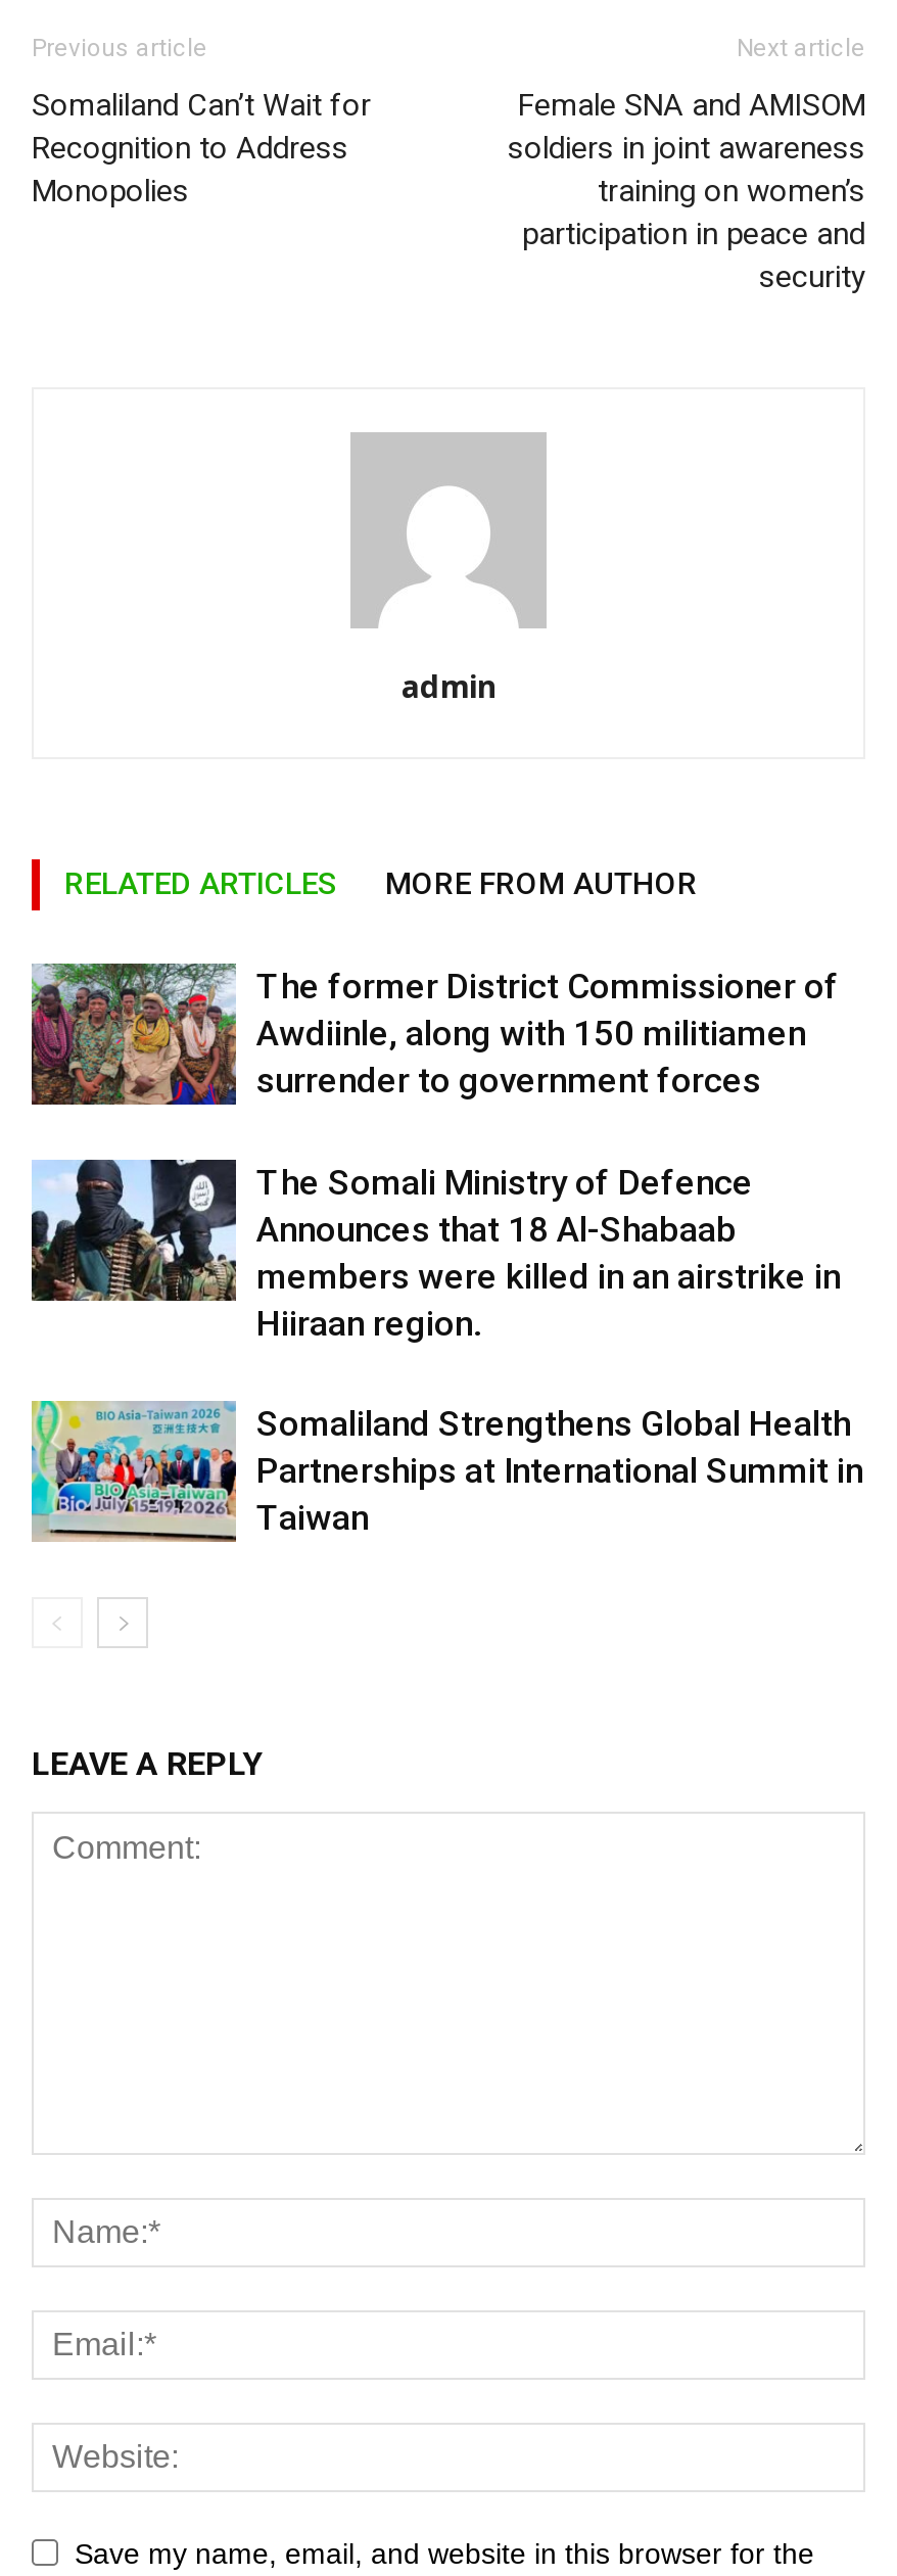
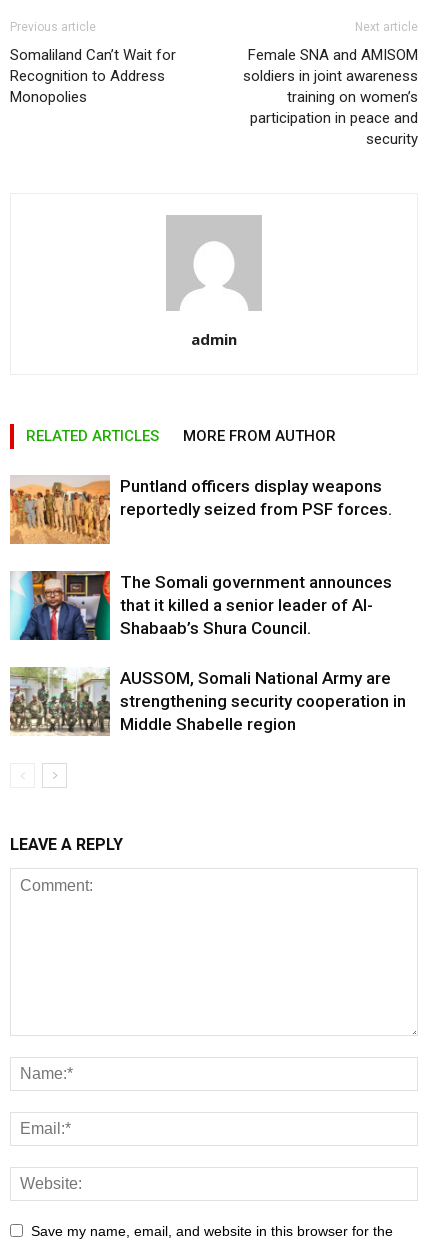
- [image]
- The former District Commissioner of
- Awdiinle, along with 150 militiamen
- surrender to government forces
+ [image]
+ Puntland officers display weapons
+ reportedly seized from PSF forces.

- [image]
- The Somali Ministry of Defence
- Announces that 18 Al-Shabaab
- members were killed in an airstrike in
- Hiiraan region.
+ [image]
+ The Somali government announces
+ that it killed a senior leader of Al-
+ Shabaab’s Shura Council.

- [image]
- Somaliland Strengthens Global Health
- Partnerships at International Summit in
- Taiwan
+ [image]
+ AUSSOM, Somali National Army are
+ strengthening security cooperation in
+ Middle Shabelle region
